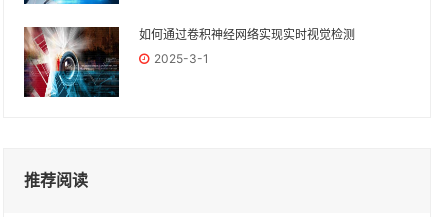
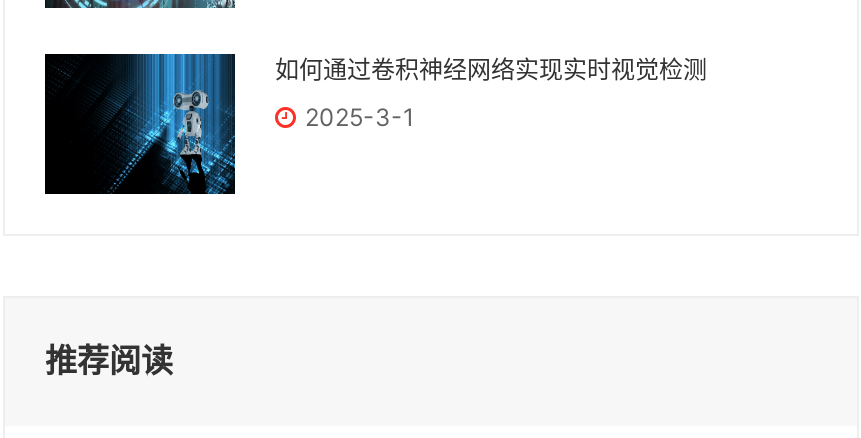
- [image]
+ [image]
